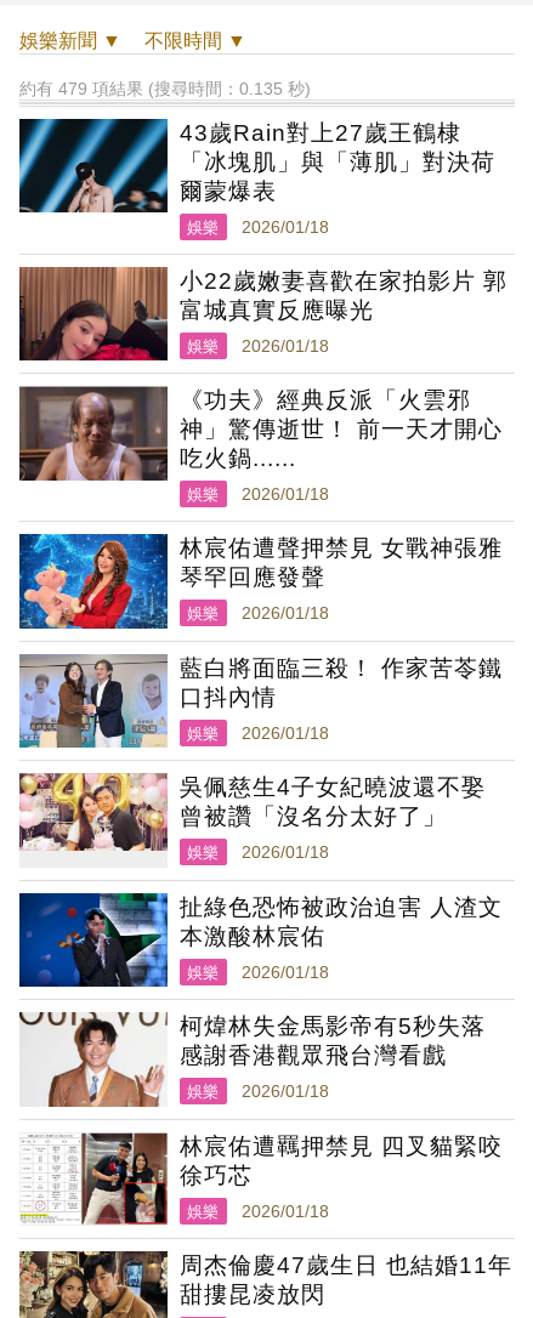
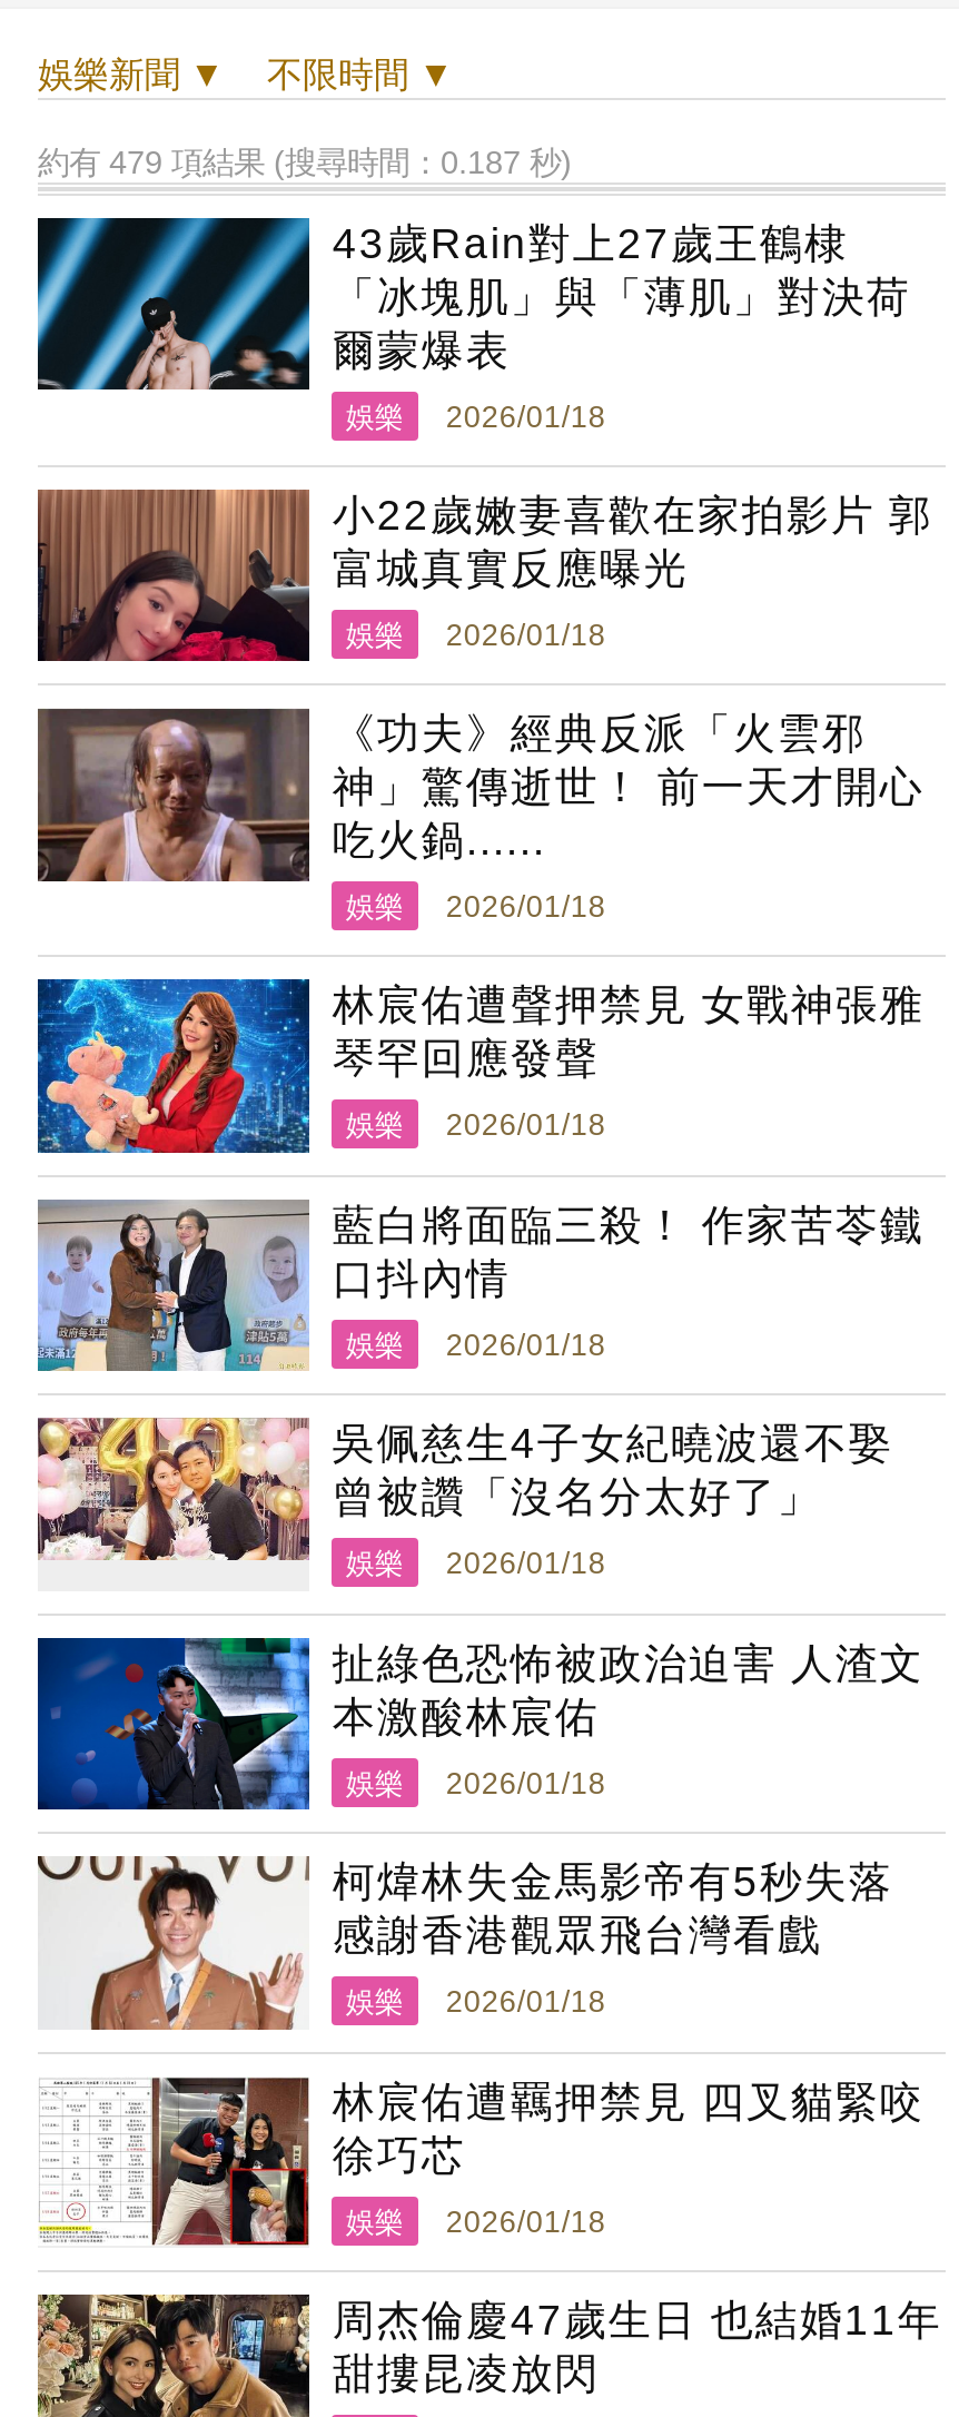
- 約有 479 項結果 (搜尋時間：0.135 秒)
+ 約有 479 項結果 (搜尋時間：0.187 秒)
